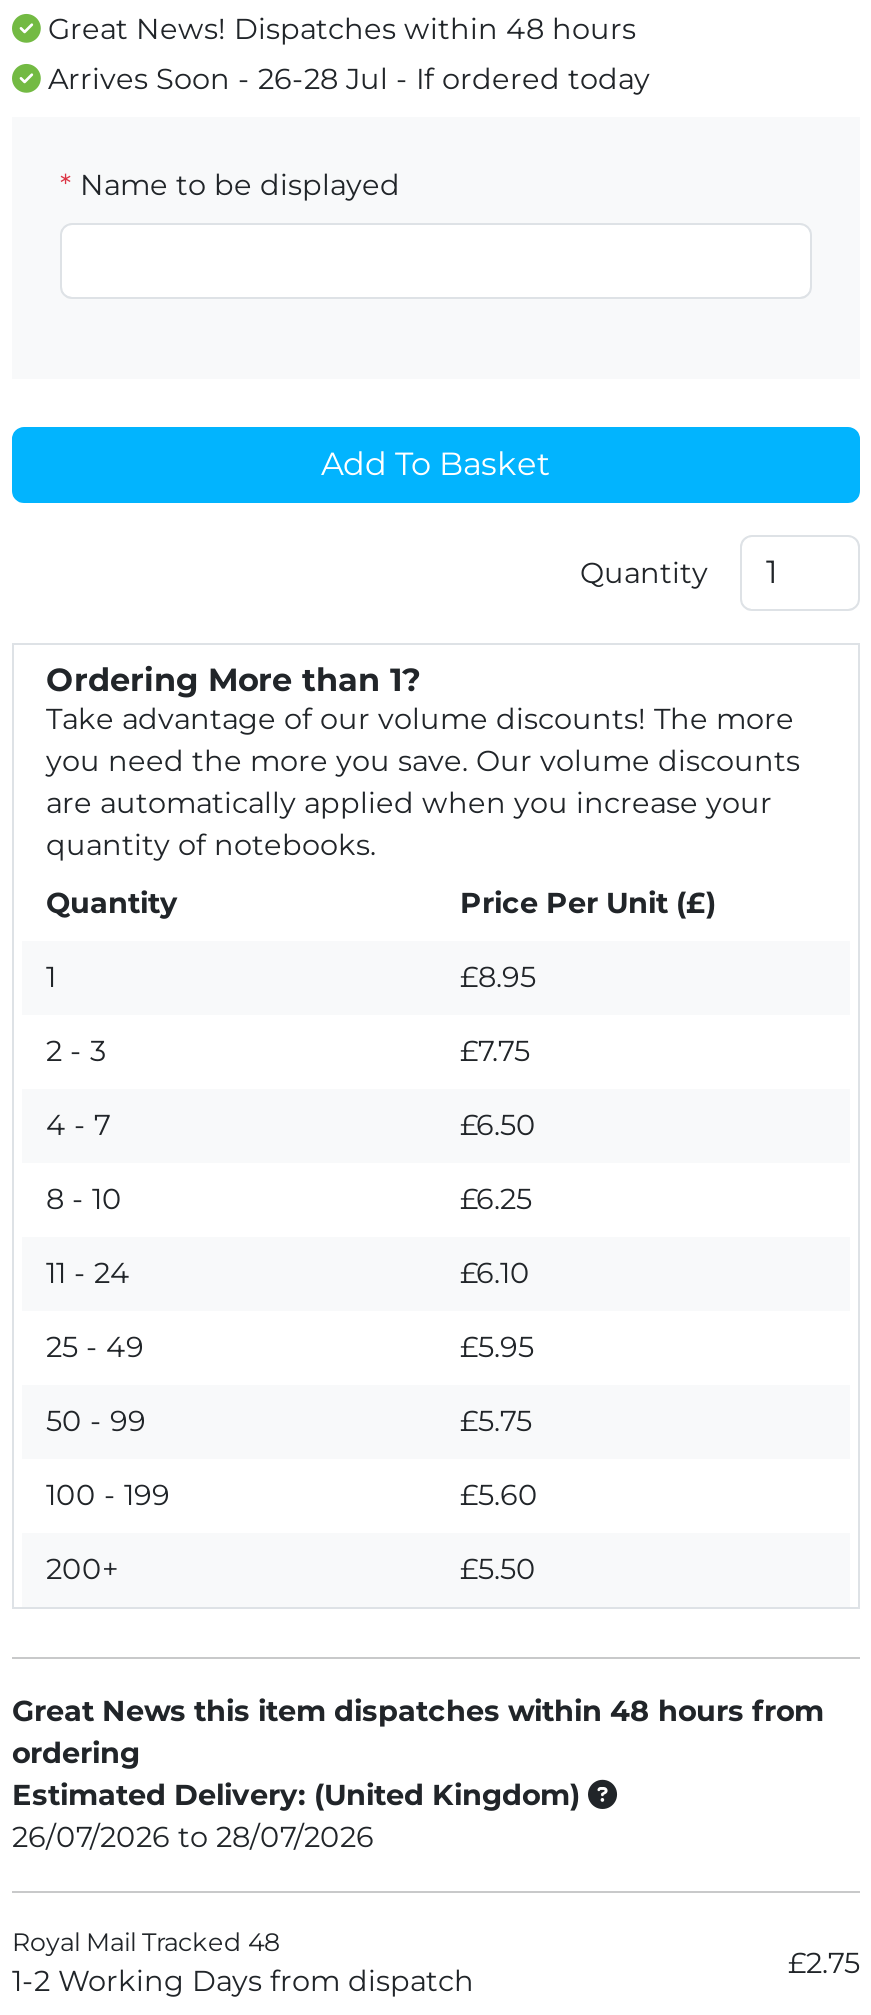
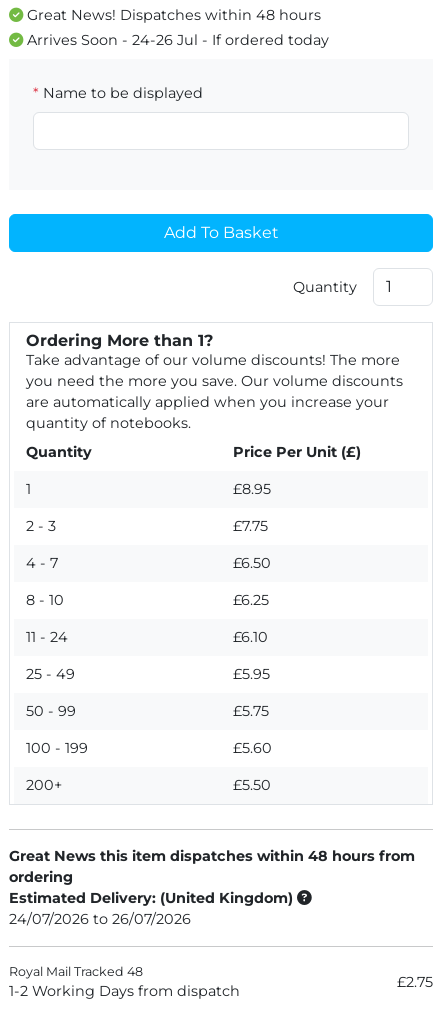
- Arrives Soon - 26-28 Jul - If ordered today
+ Arrives Soon - 24-26 Jul - If ordered today

- 26/07/2026 to 28/07/2026
+ 24/07/2026 to 26/07/2026
